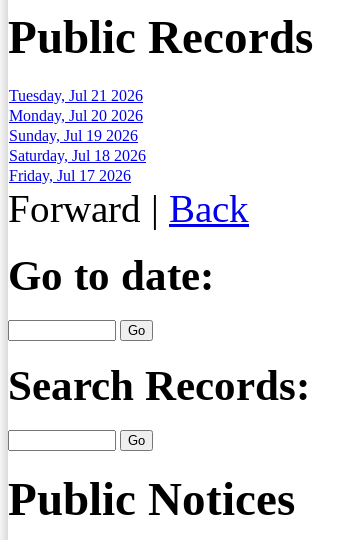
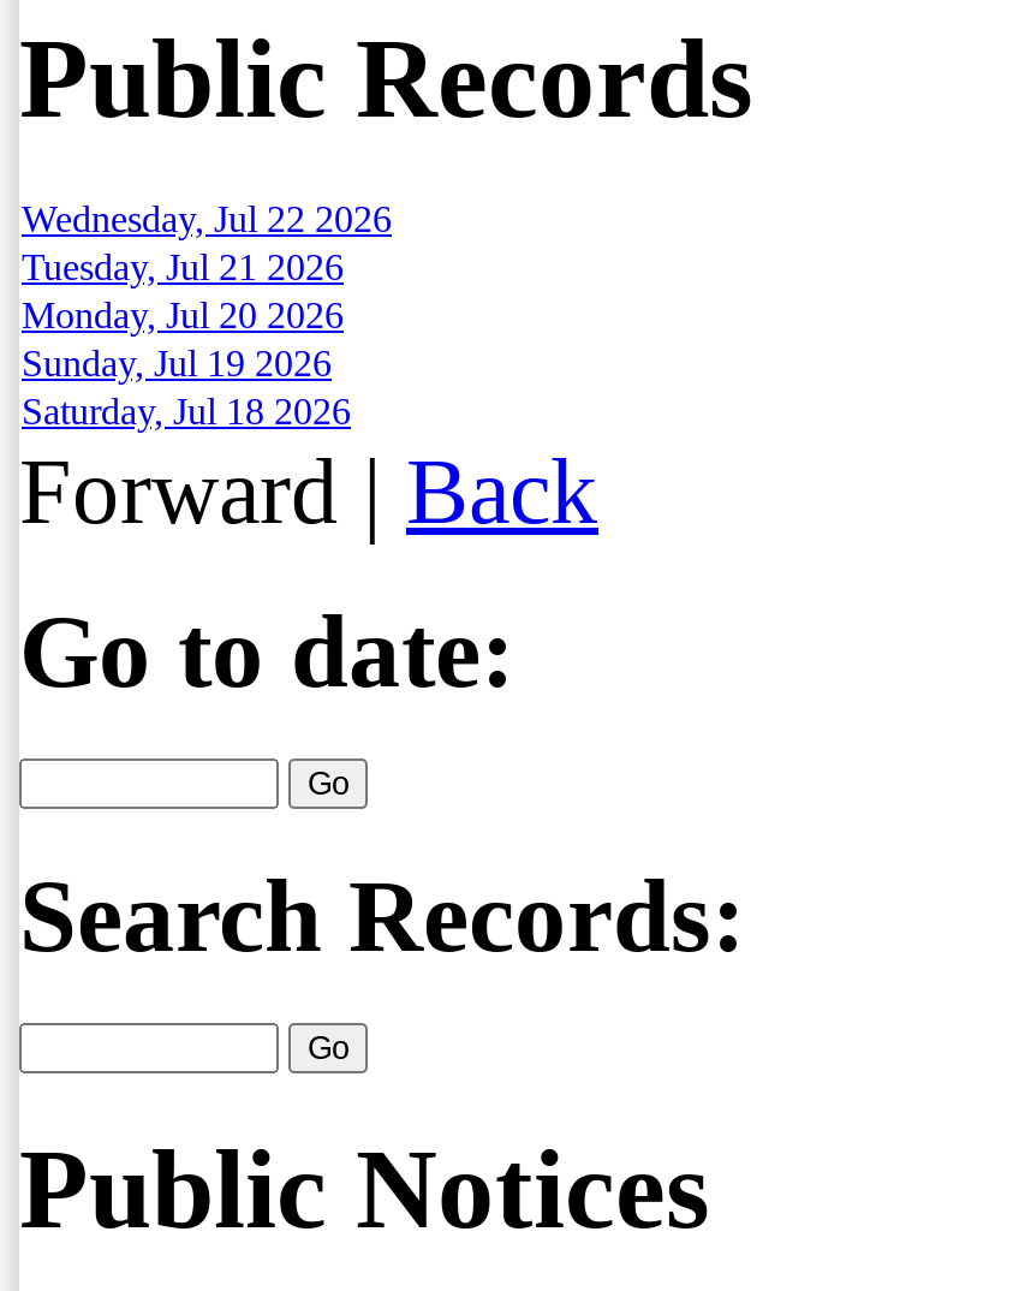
+ Wednesday, Jul 22 2026

moved down: Tuesday, Jul 21 2026 | Monday, Jul 20 2026 | Sunday, Jul 19 2026 | Saturday, Jul 18 2026

- Friday, Jul 17 2026
